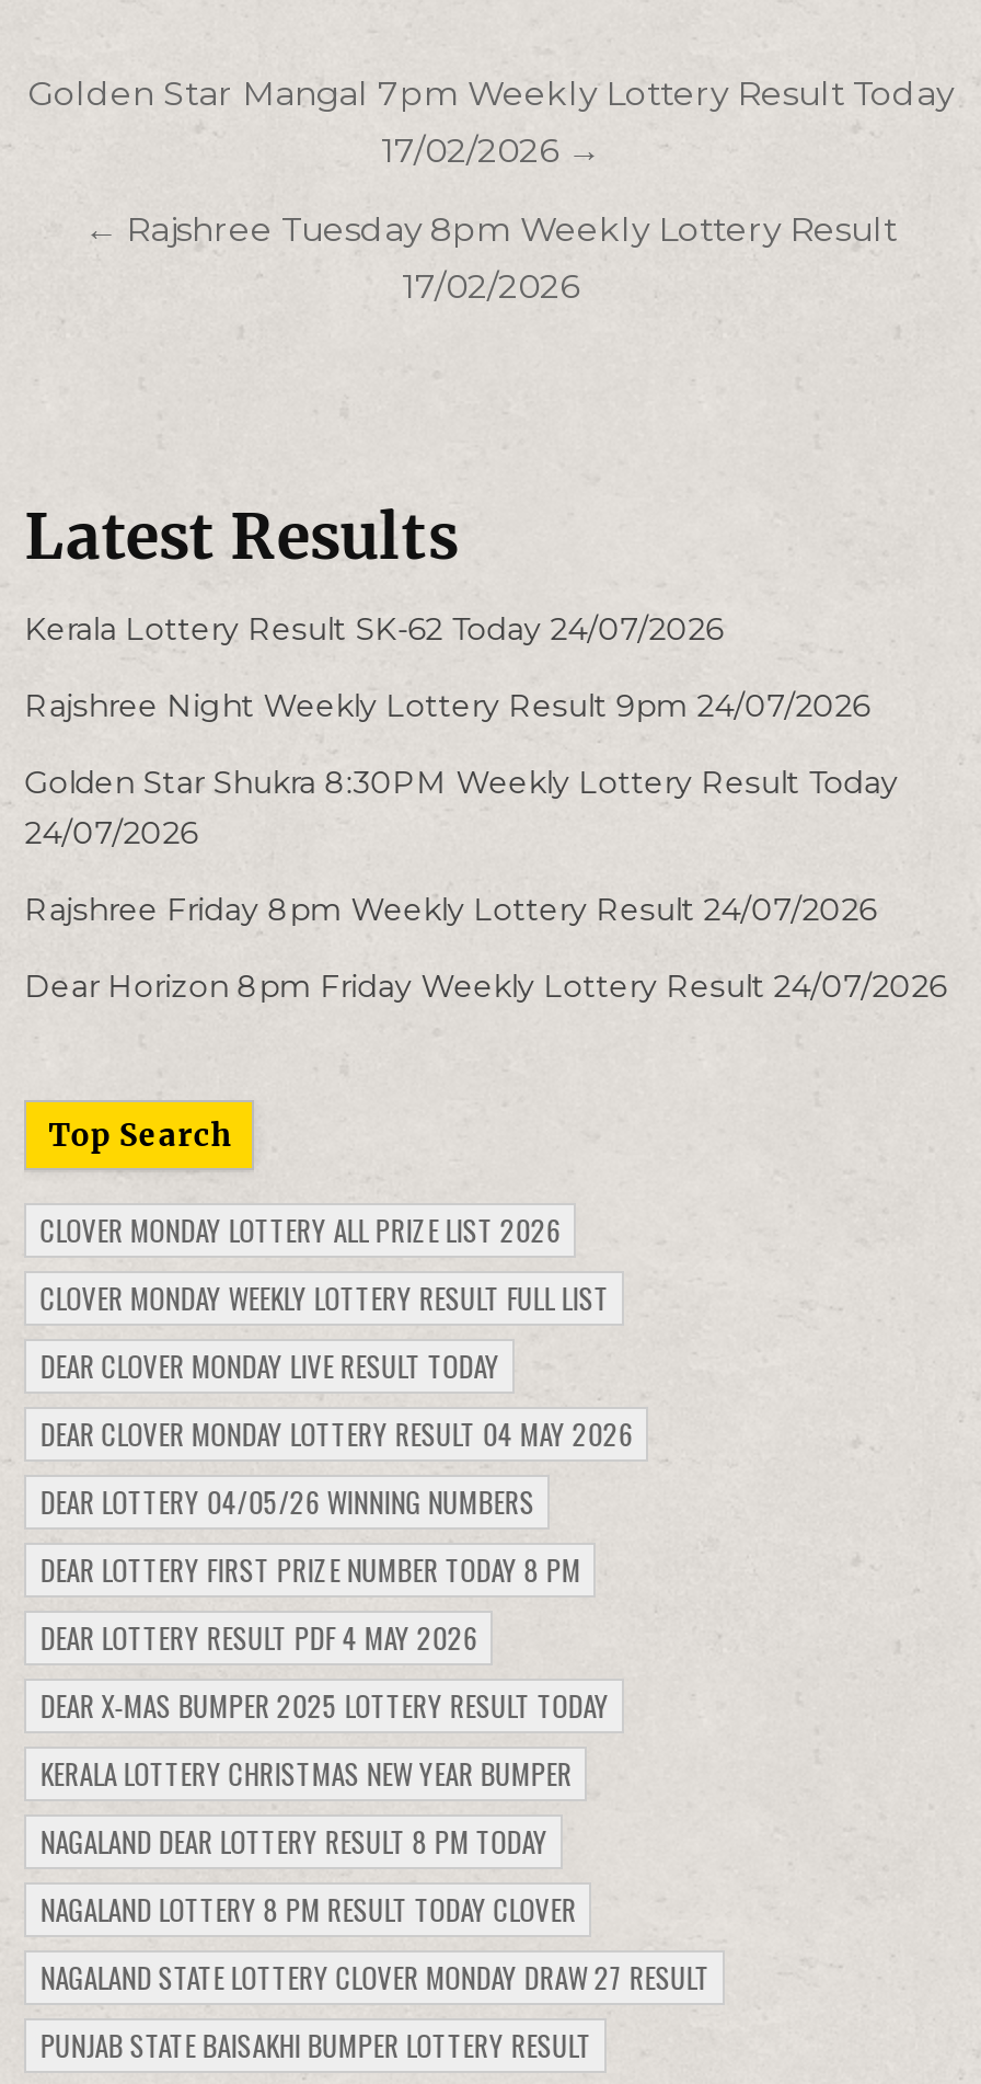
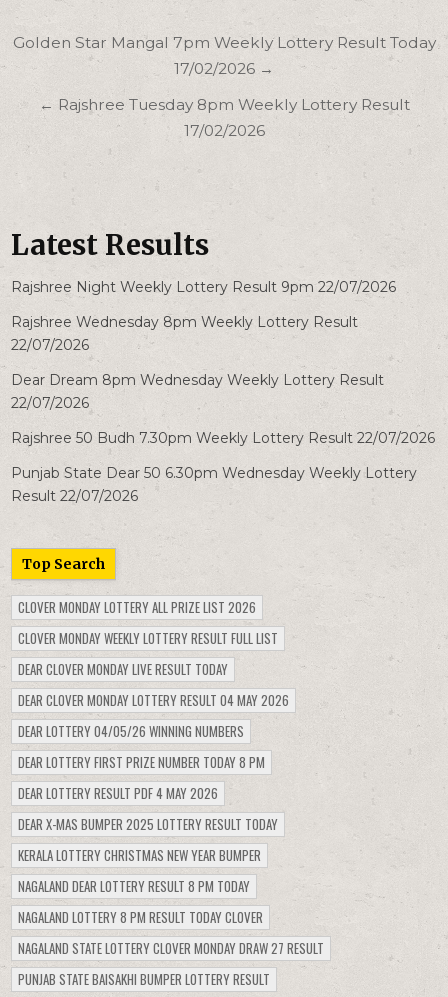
- Kerala Lottery Result SK-62 Today 24/07/2026
+ Rajshree Night Weekly Lottery Result 9pm 22/07/2026

- Rajshree Night Weekly Lottery Result 9pm 24/07/2026
+ Rajshree Wednesday 8pm Weekly Lottery Result
+ 22/07/2026

- Golden Star Shukra 8:30PM Weekly Lottery Result Today
- 24/07/2026
+ Dear Dream 8pm Wednesday Weekly Lottery Result
+ 22/07/2026

- Rajshree Friday 8pm Weekly Lottery Result 24/07/2026
+ Rajshree 50 Budh 7.30pm Weekly Lottery Result 22/07/2026

- Dear Horizon 8pm Friday Weekly Lottery Result 24/07/2026
+ Punjab State Dear 50 6.30pm Wednesday Weekly Lottery
+ Result 22/07/2026
